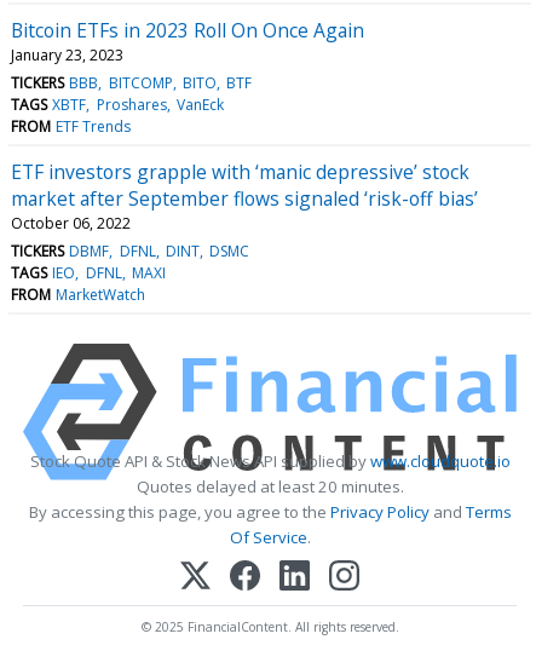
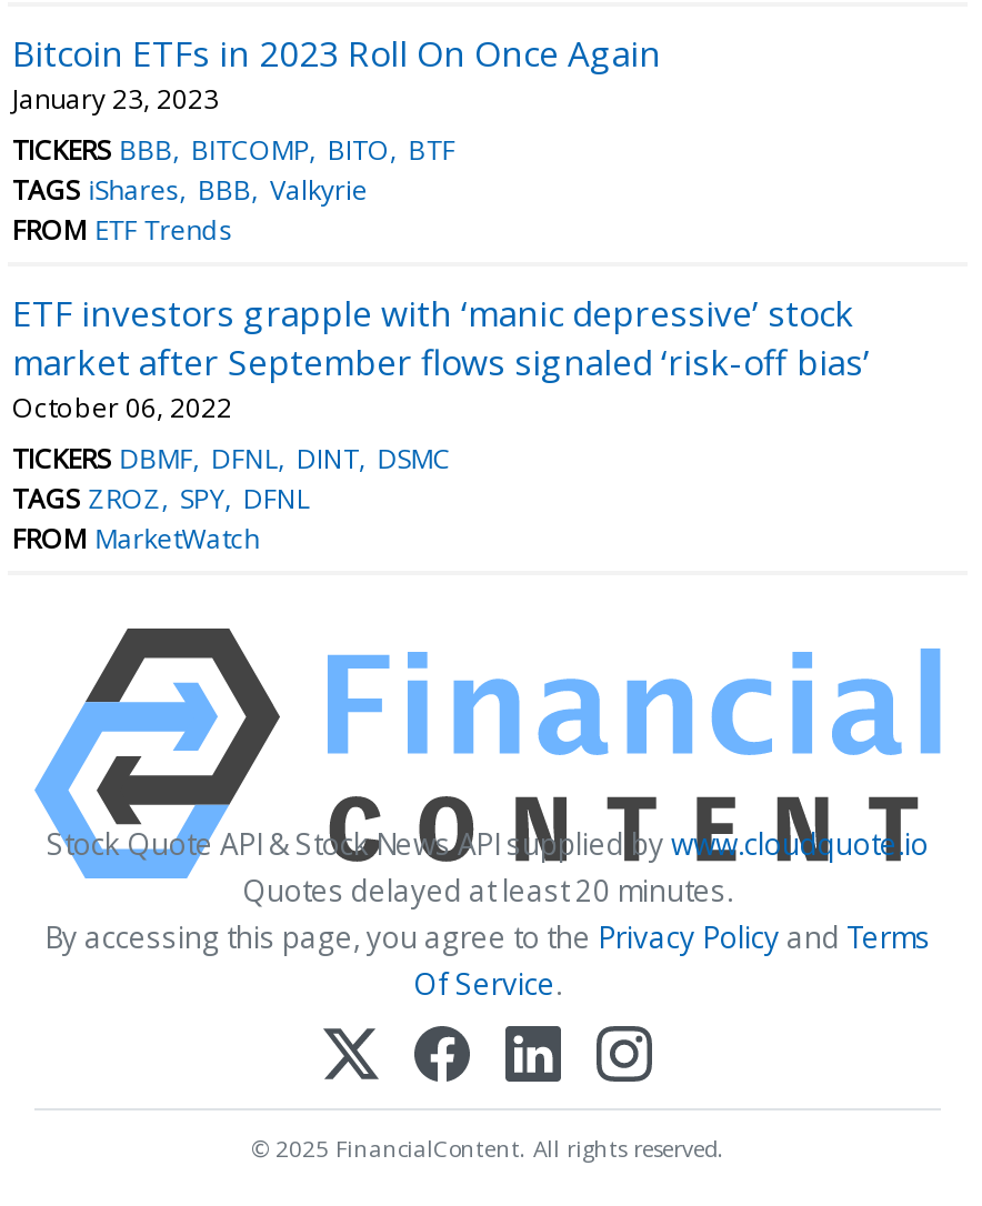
- TAGS XBTF Proshares VanEck
+ TAGS iShares BBB Valkyrie

- TAGS IEO DFNL MAXI
+ TAGS ZROZ SPY DFNL
